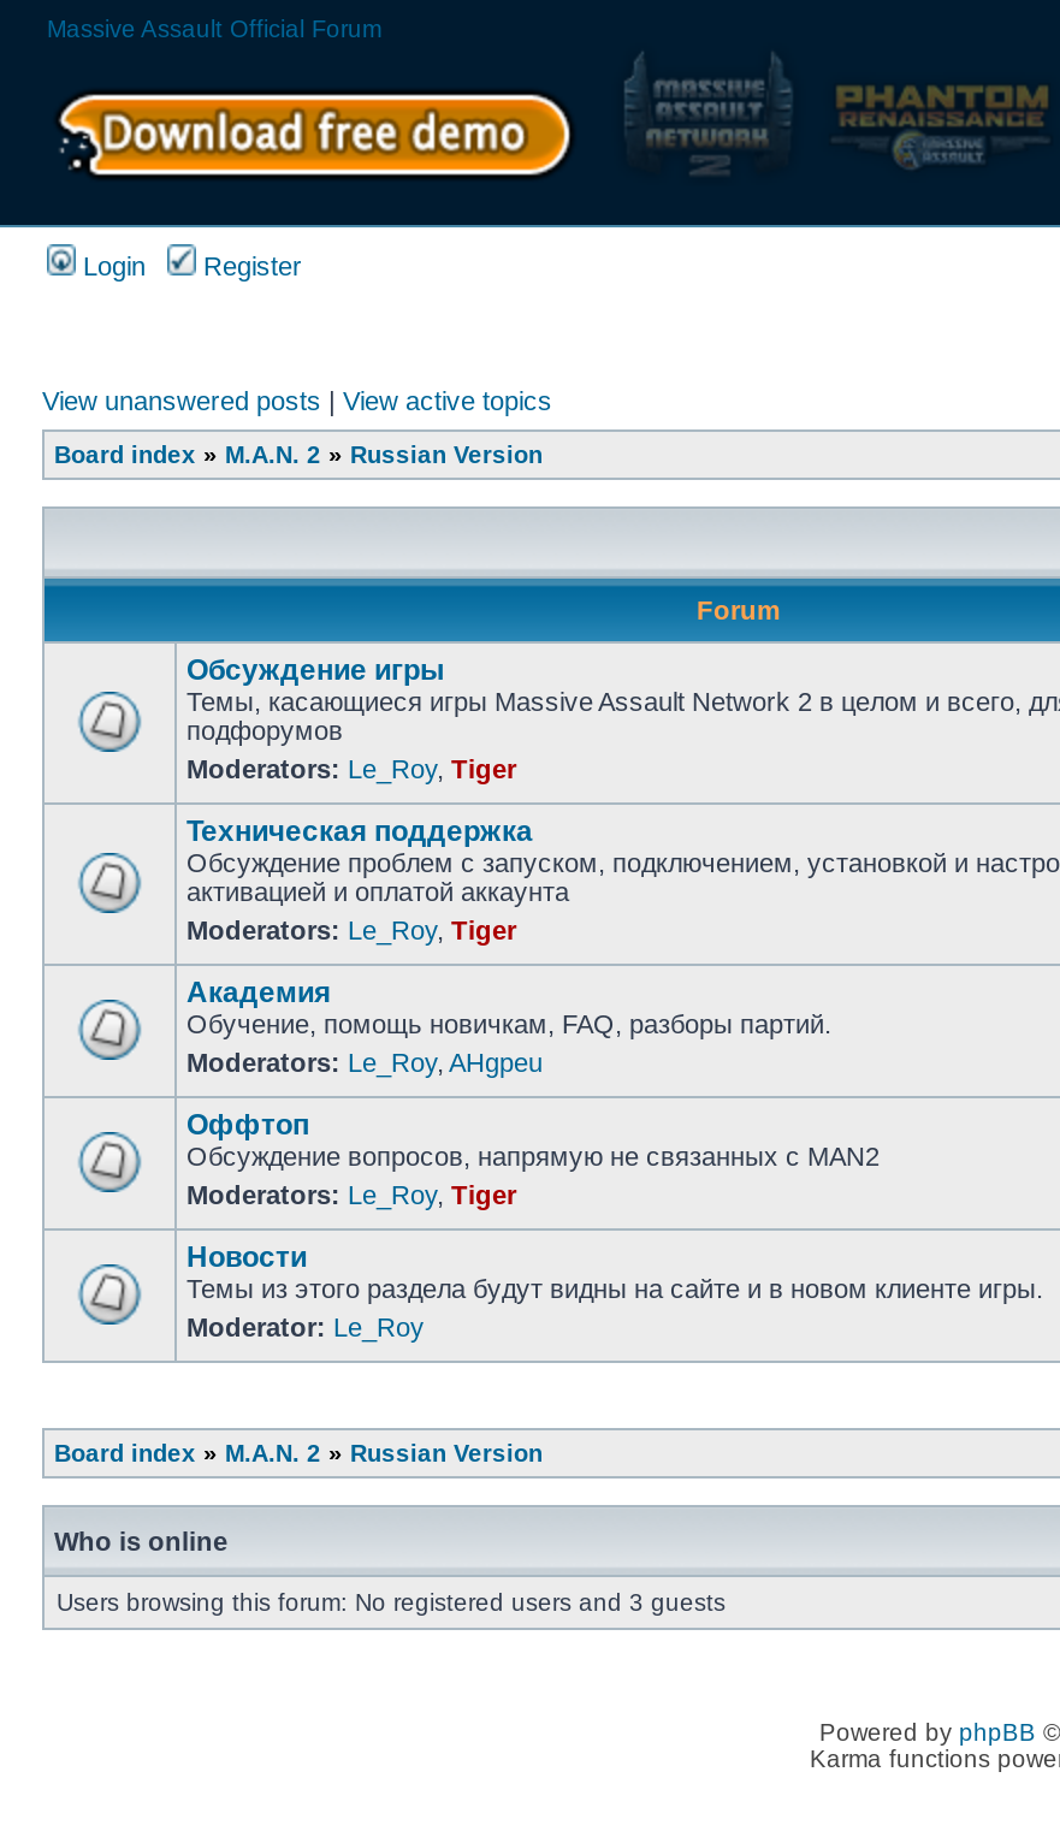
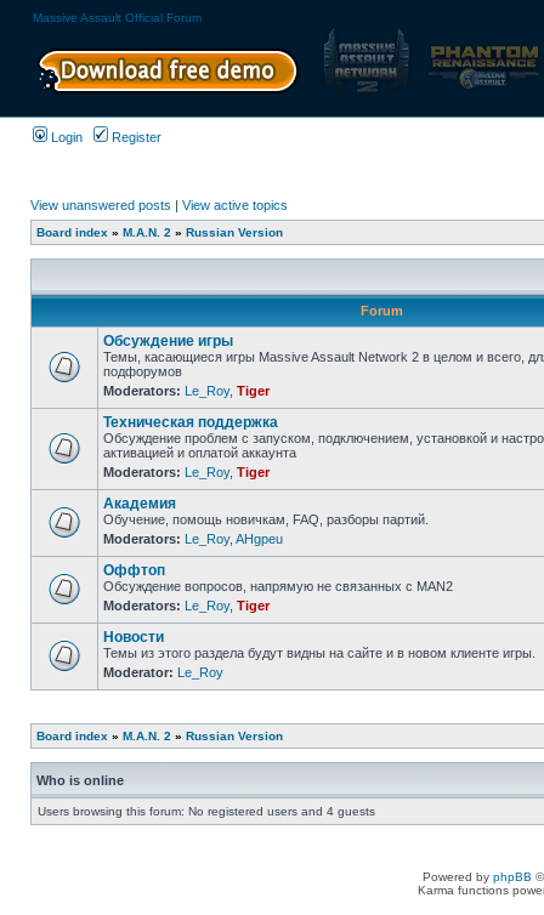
- Users browsing this forum: No registered users and 3 guests
+ Users browsing this forum: No registered users and 4 guests
